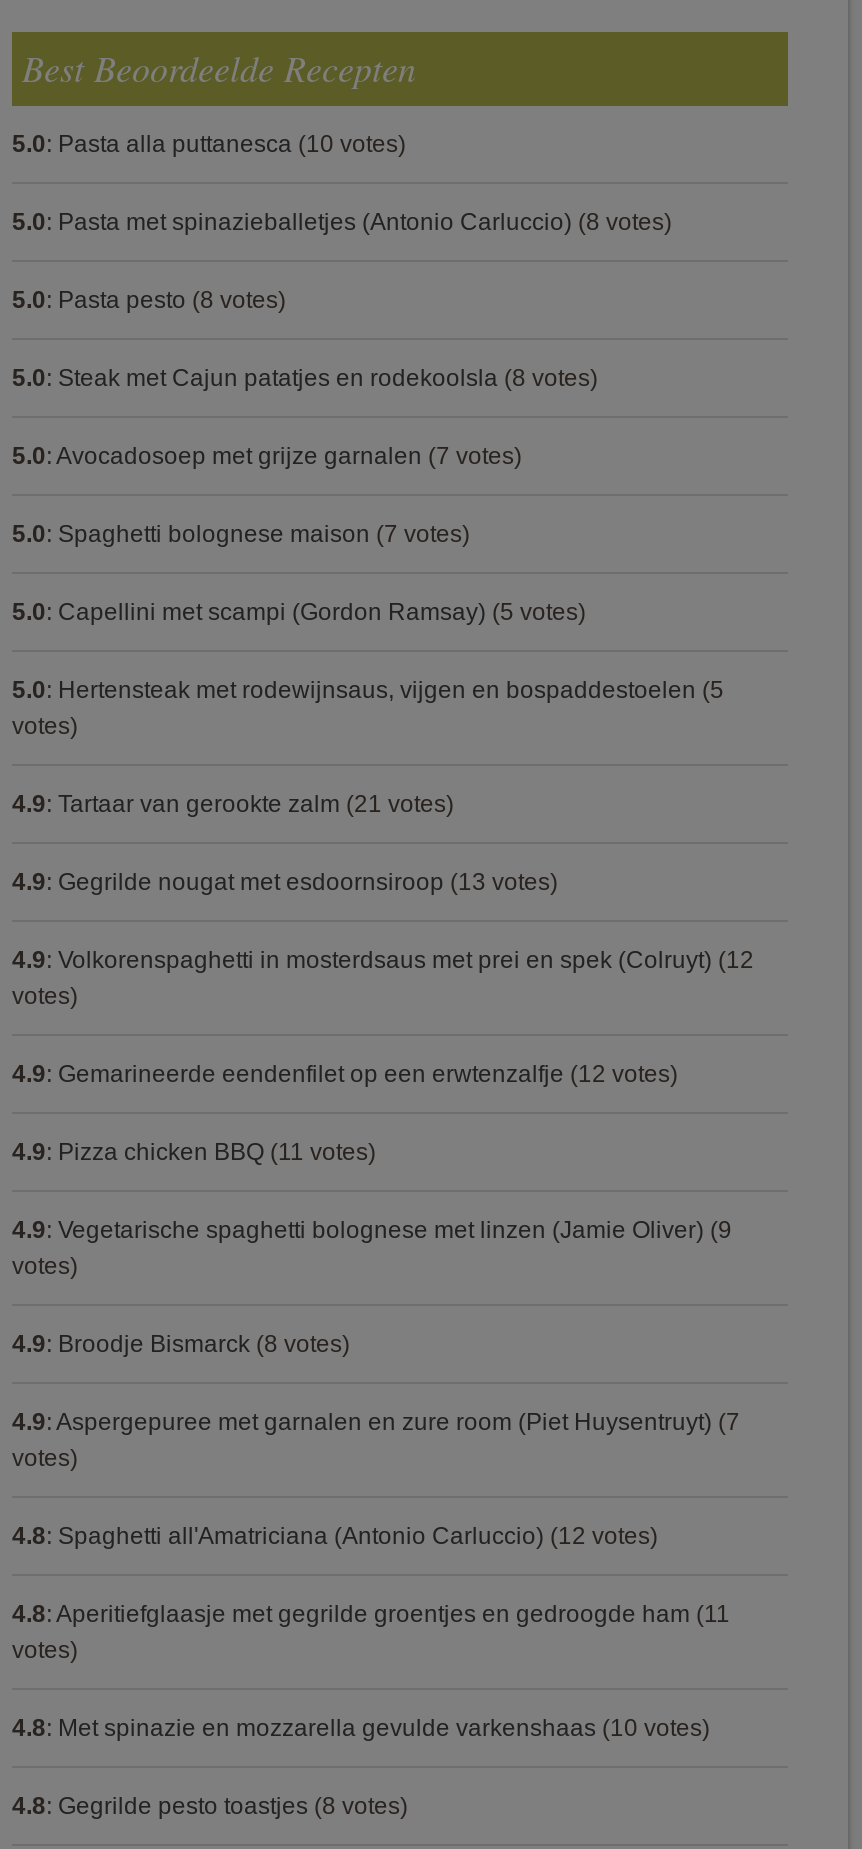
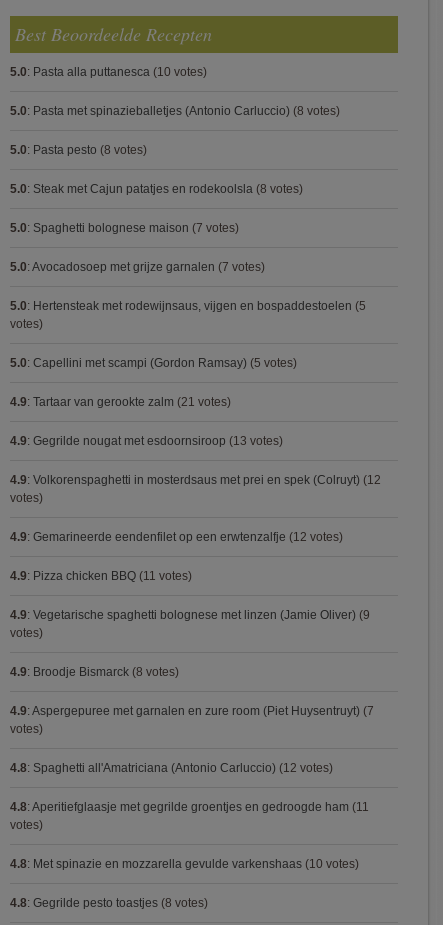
moved down: 5.0: Avocadosoep met grijze garnalen (7 votes)

moved up: 5.0: Spaghetti bolognese maison (7 votes)

moved down: 5.0: Capellini met scampi (Gordon Ramsay) (5 votes)

moved up: 5.0: Hertensteak met rodewijnsaus, vijgen en bospaddestoelen (5 | votes)
